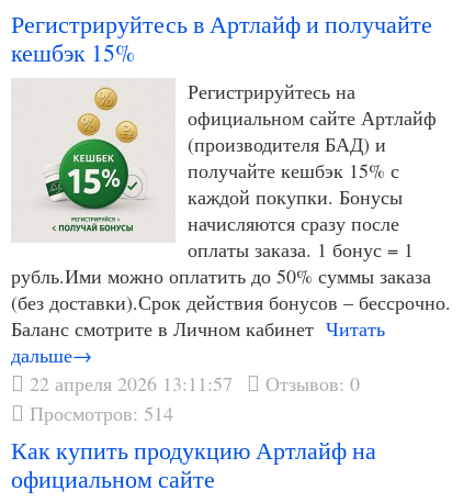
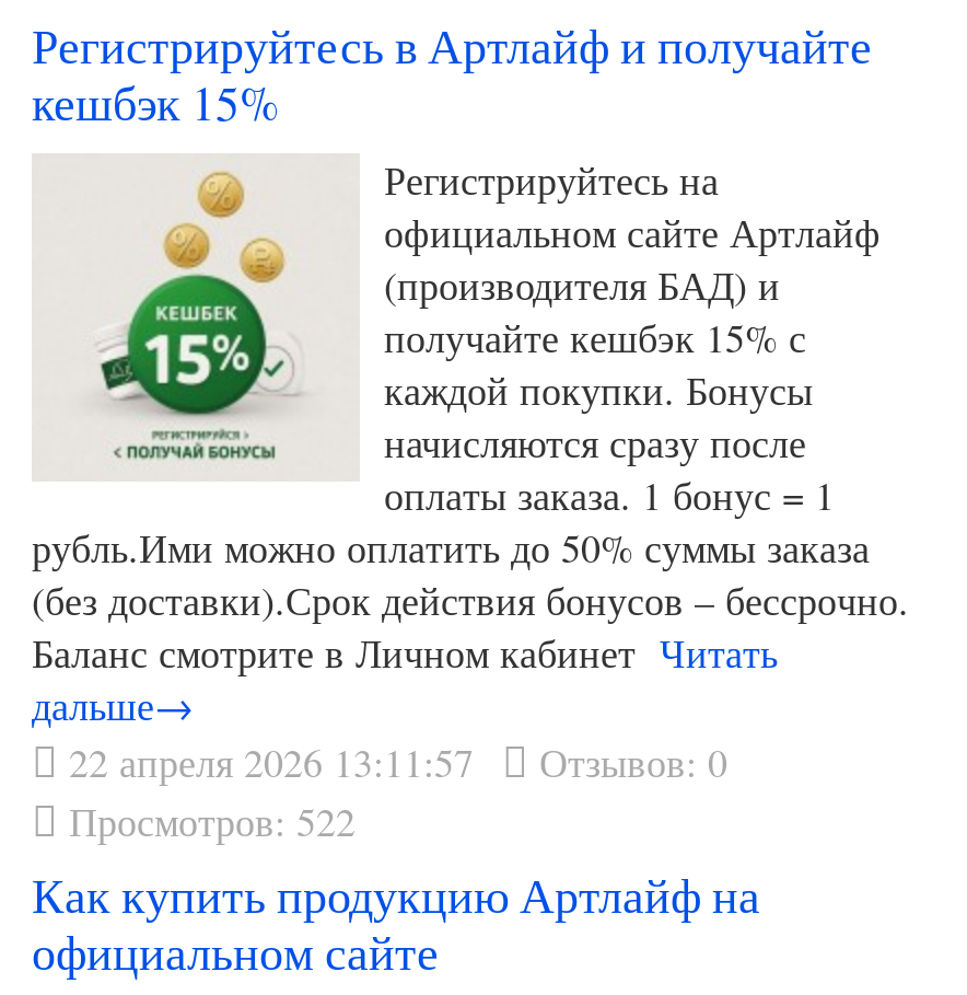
- Просмотров: 514
+ Просмотров: 522
